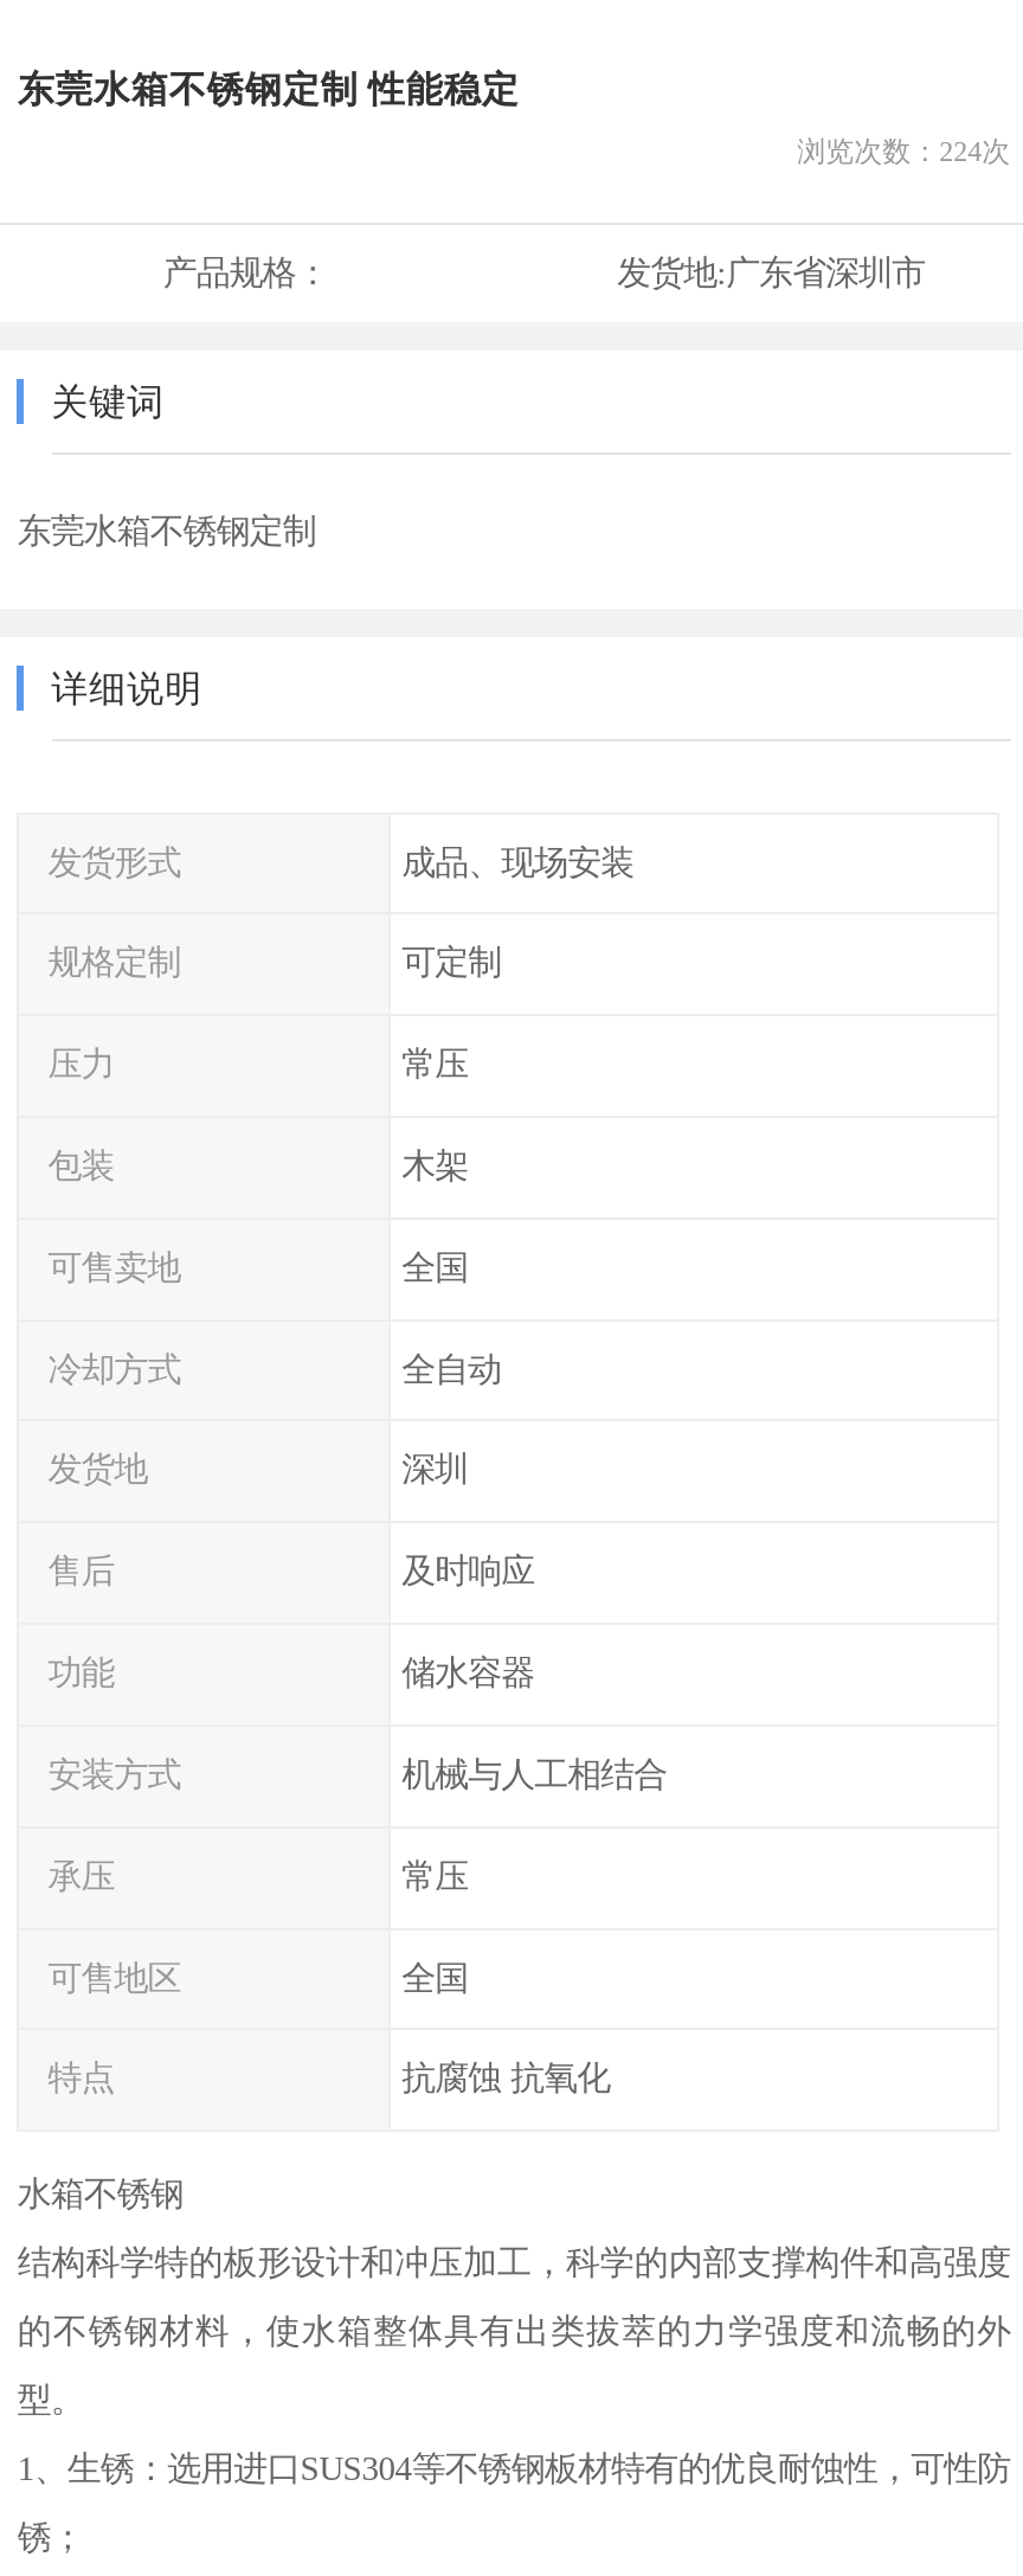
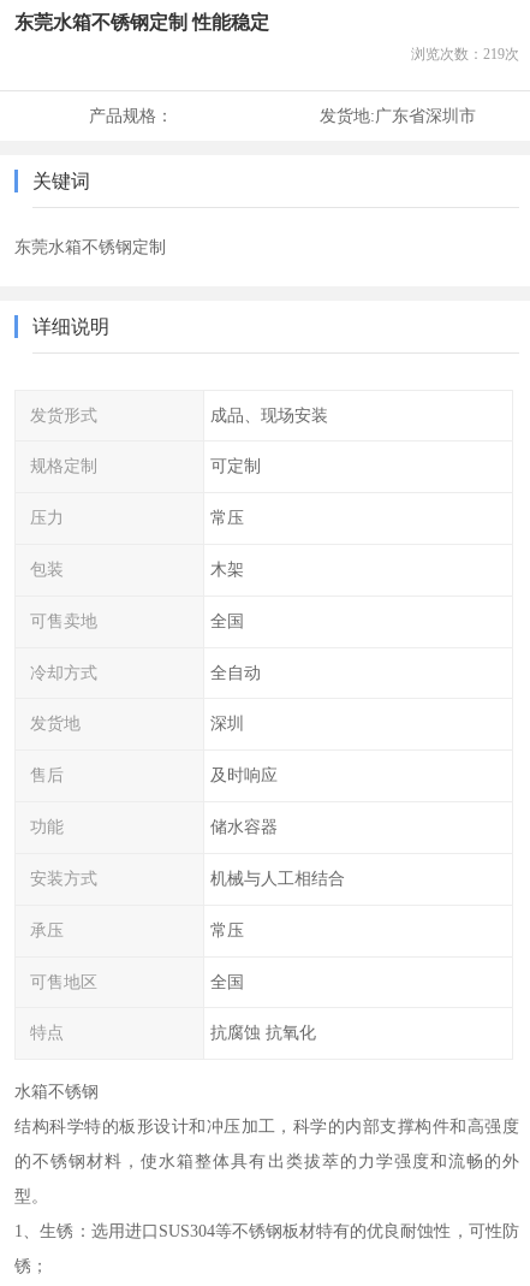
- 浏览次数：224次
+ 浏览次数：219次
